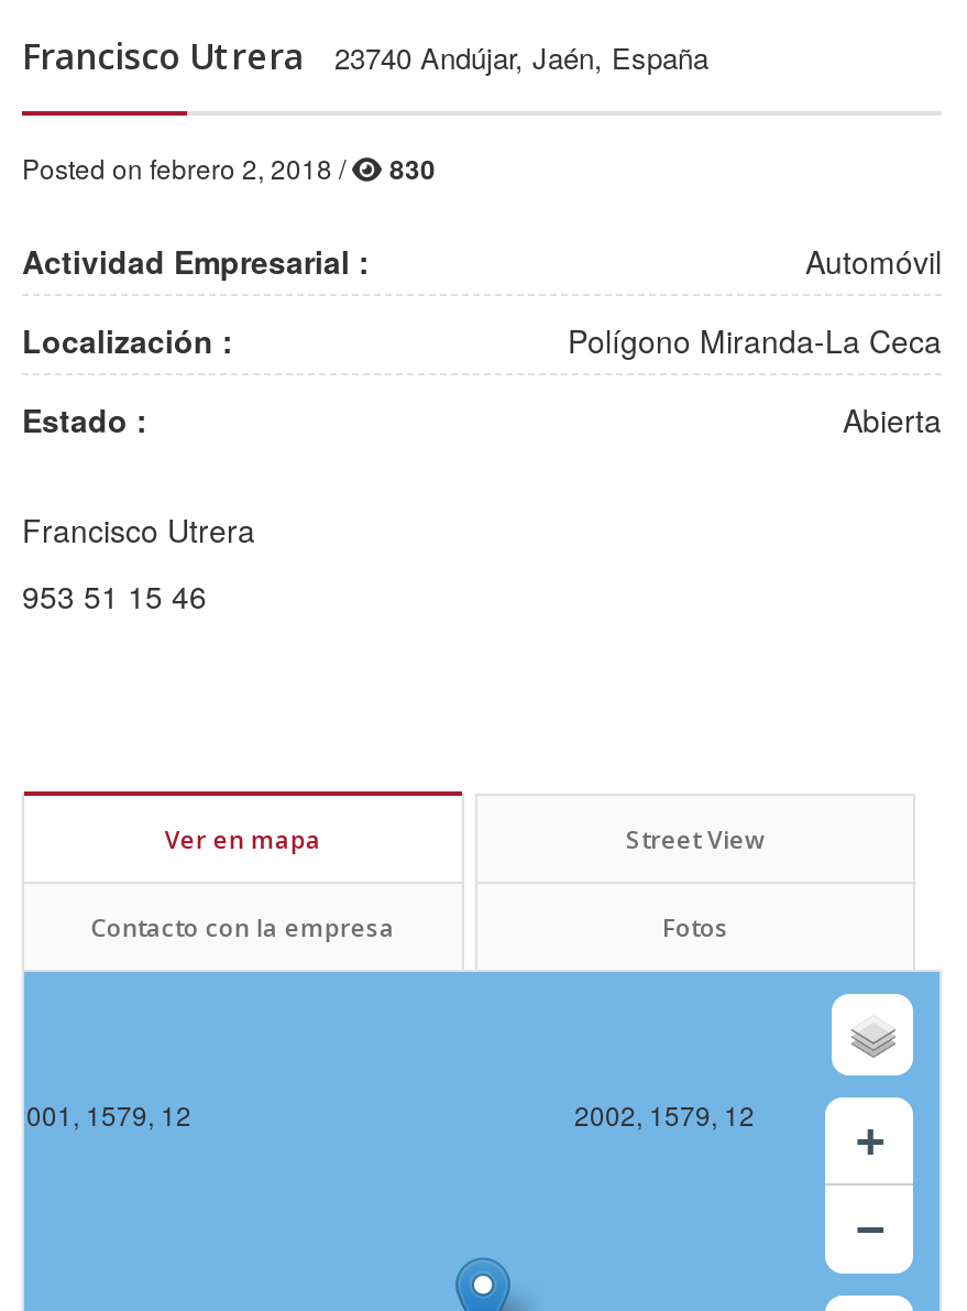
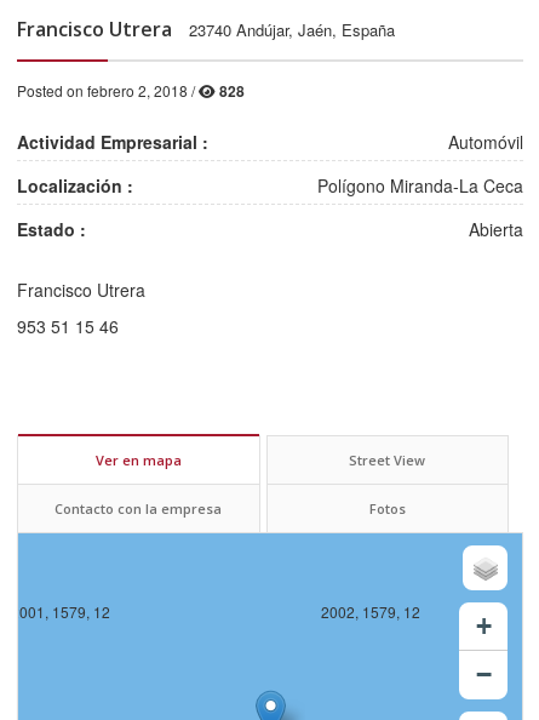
- Posted on febrero 2, 2018 / 830
+ Posted on febrero 2, 2018 / 828
